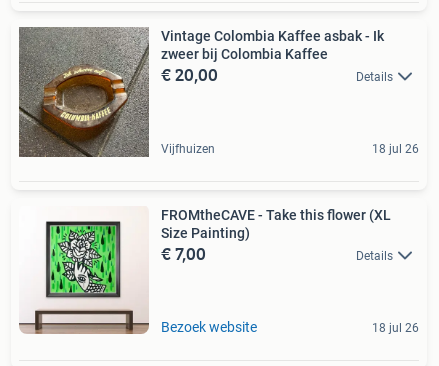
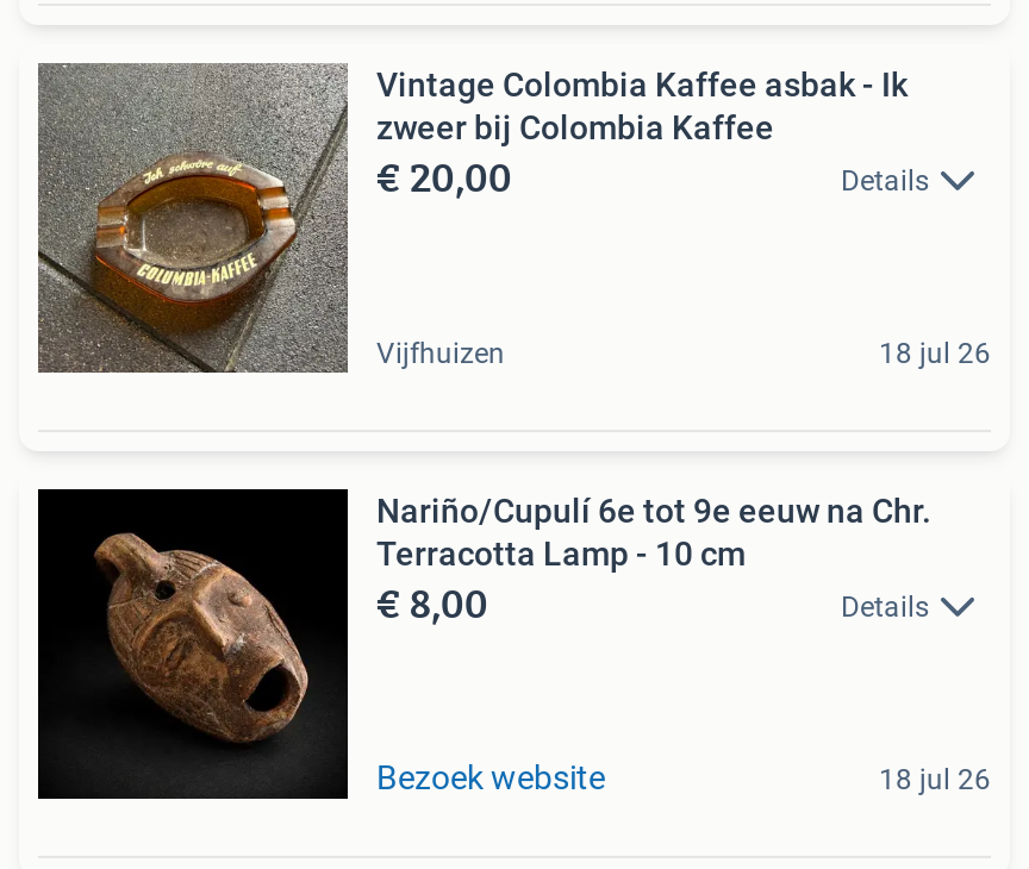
- [image]
- FROMtheCAVE - Take this flower (XL
- Size Painting)
- € 7,00
+ [image]
+ Nariño/Cupulí 6e tot 9e eeuw na Chr.
+ Terracotta Lamp - 10 cm
+ € 8,00
